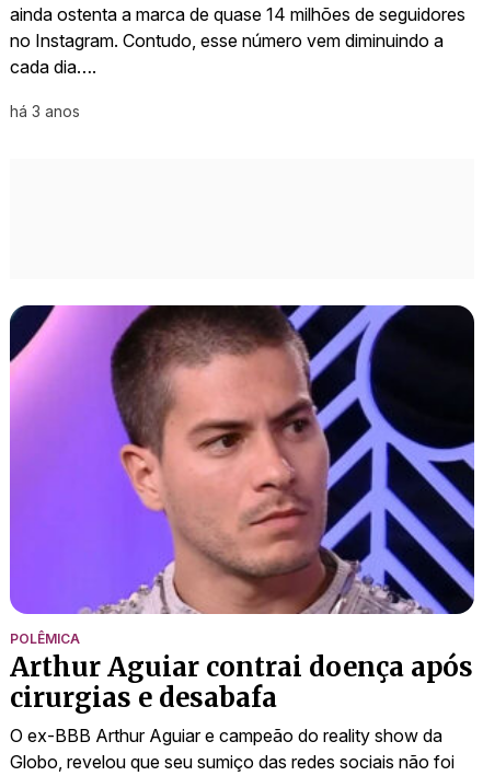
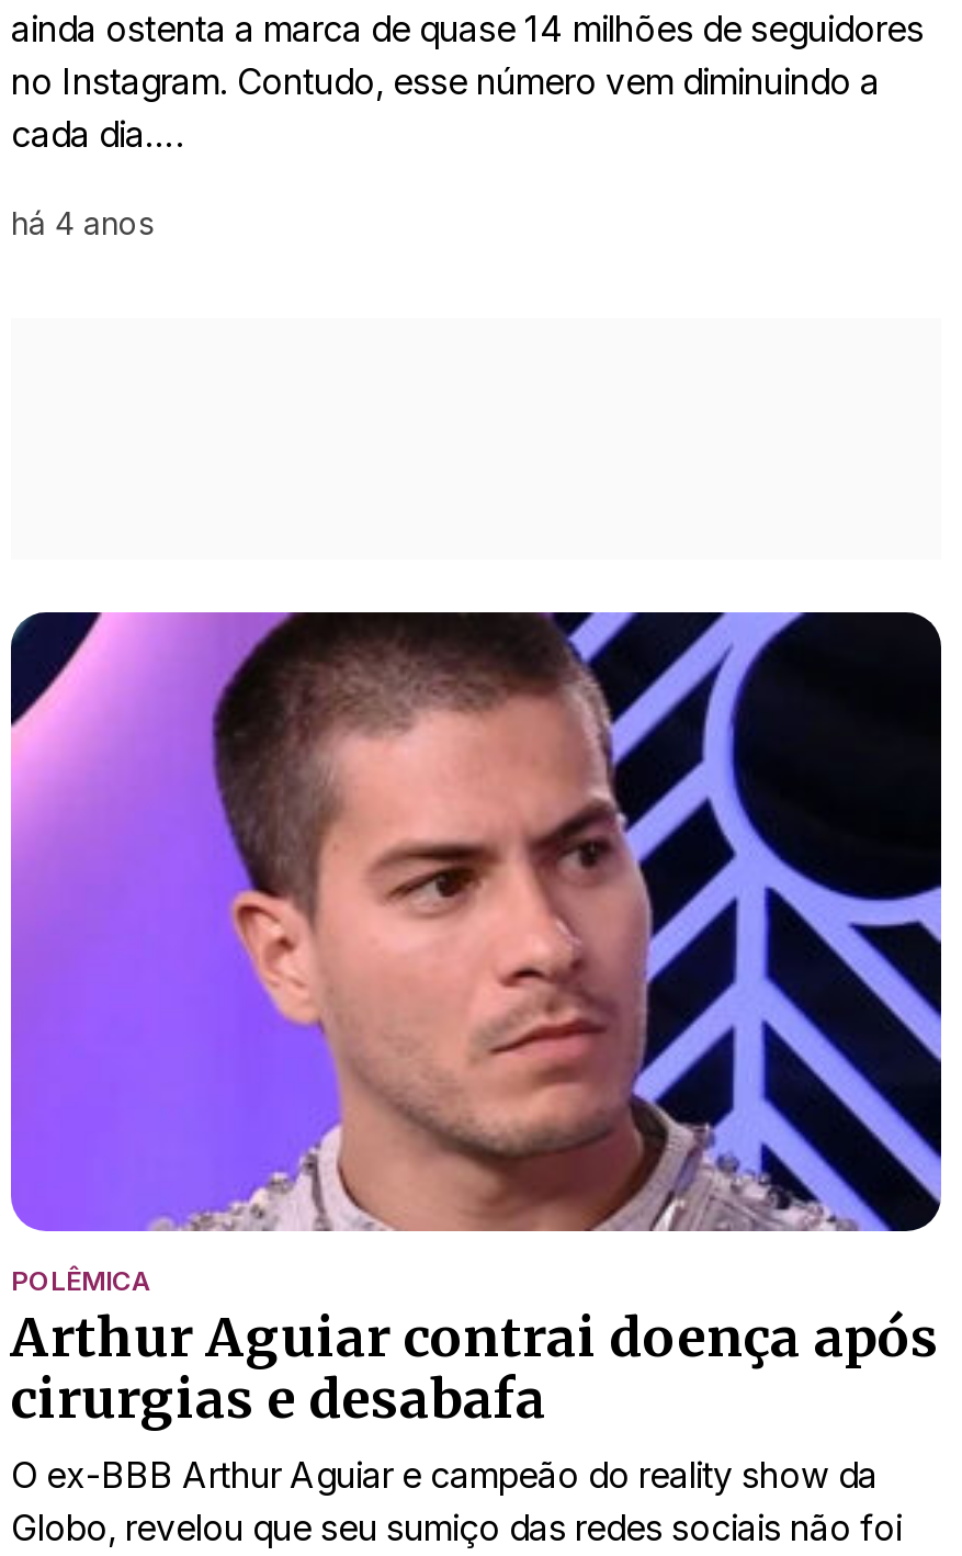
- há 3 anos
+ há 4 anos
